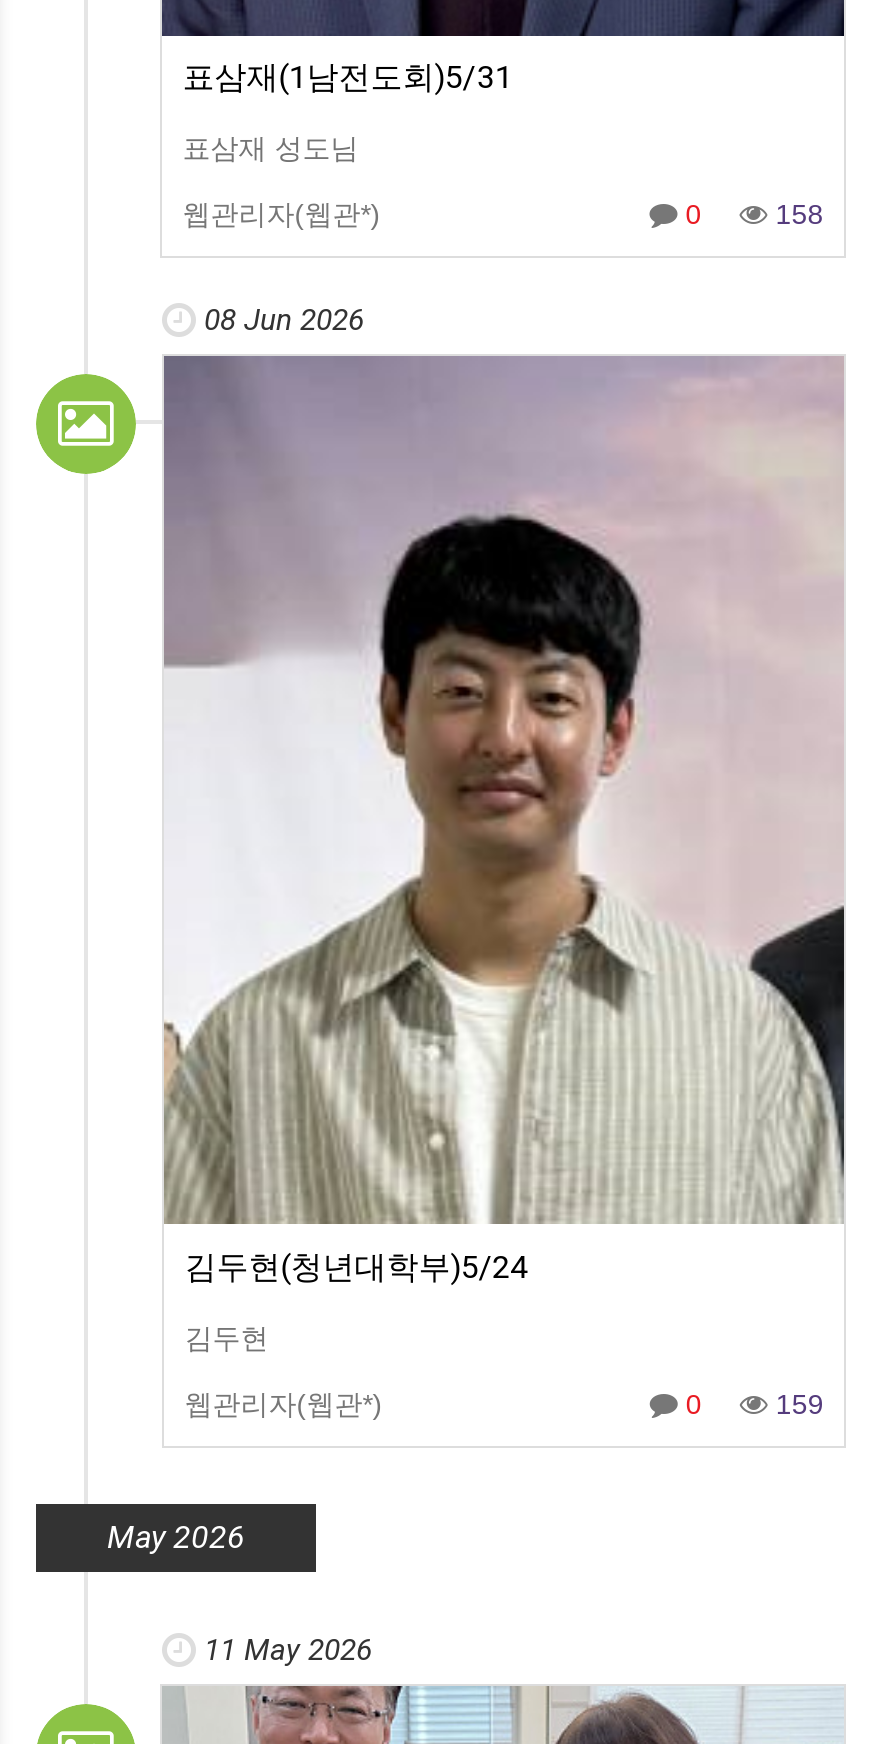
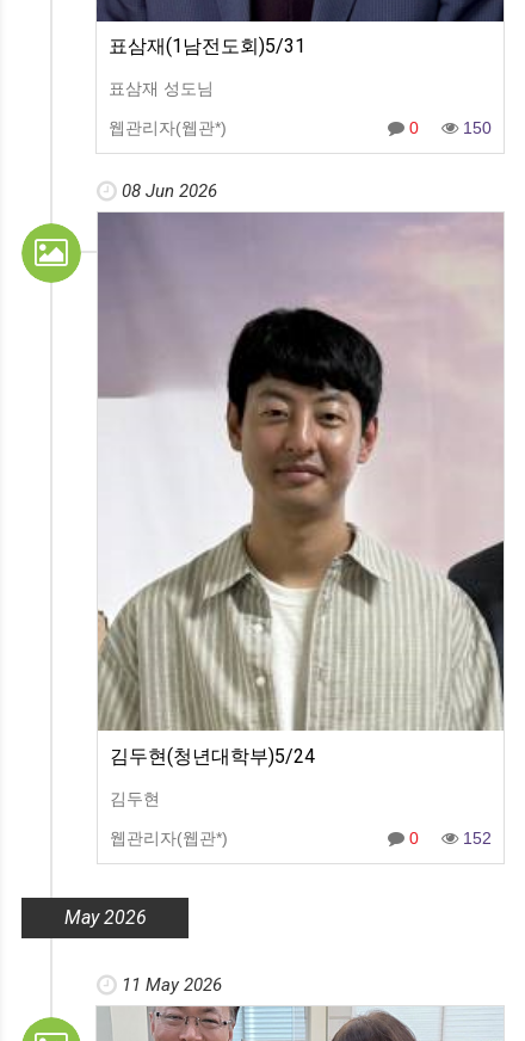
- 158
+ 150

- 159
+ 152
